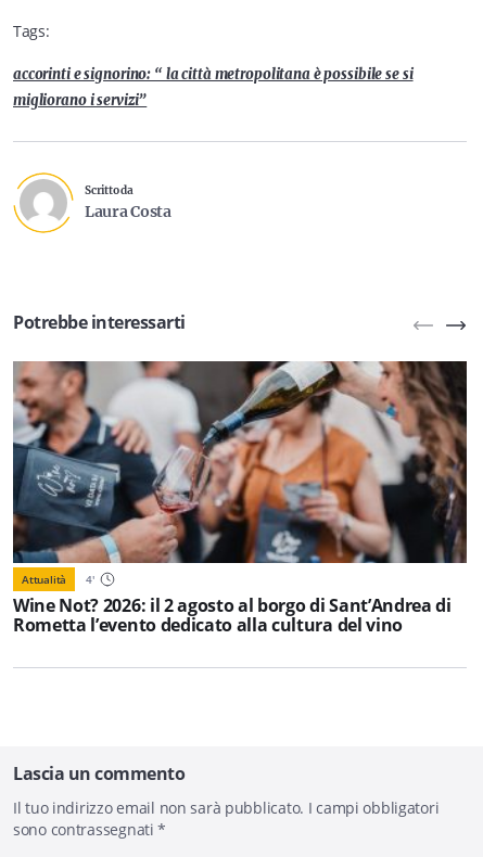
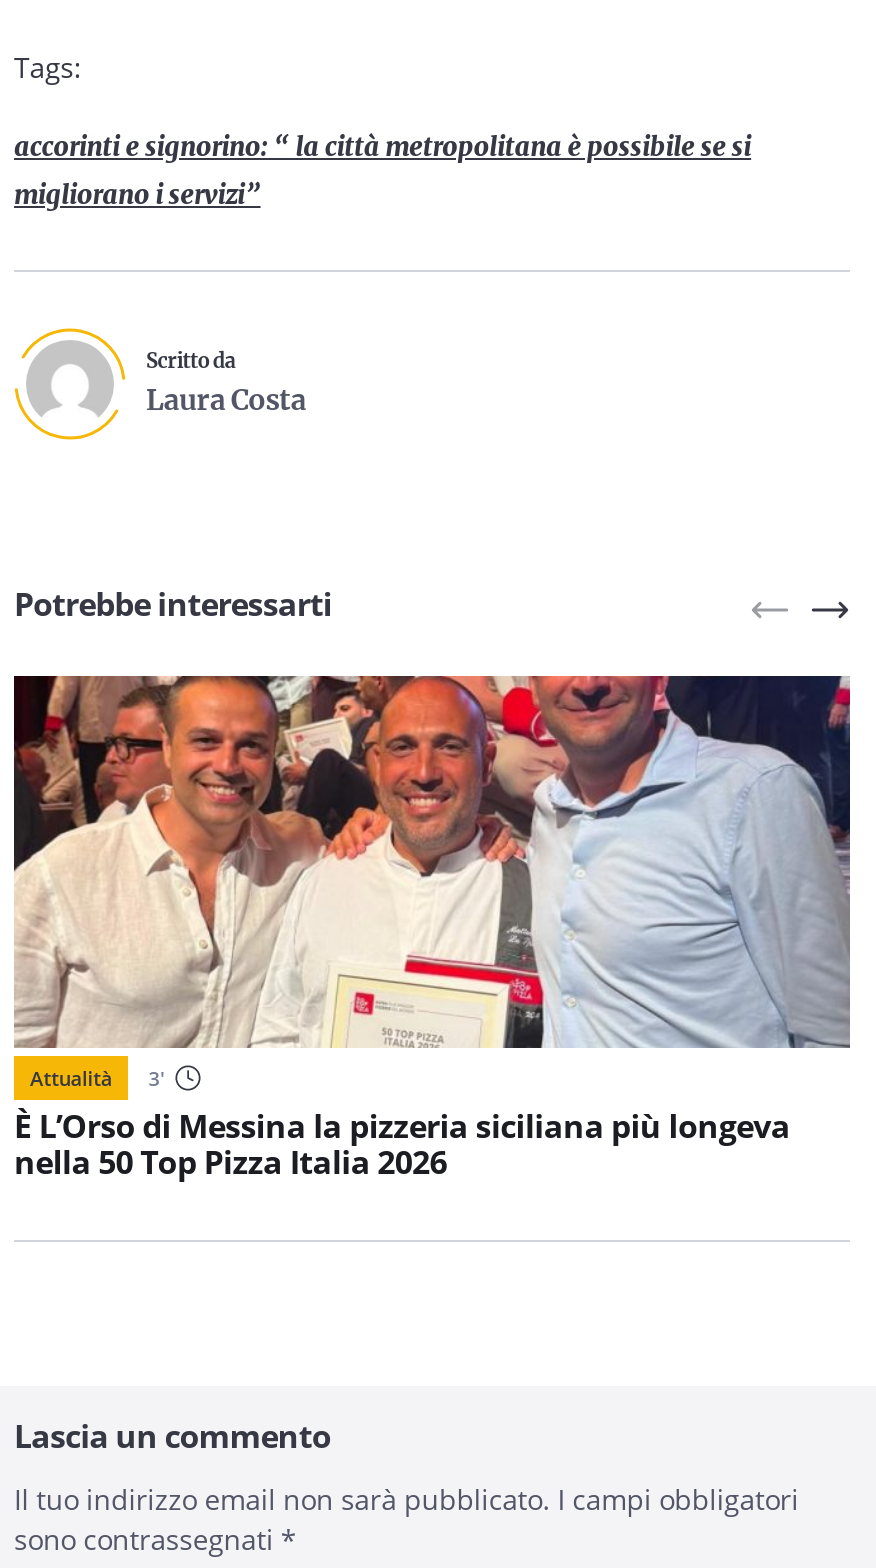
- [image]
- 4
- Wine Not? 2026: il 2 agosto al borgo di Sant’Andrea di
- Rometta l’evento dedicato alla cultura del vino
+ [image]
+ 3
+ È L’Orso di Messina la pizzeria siciliana più longeva
+ nella 50 Top Pizza Italia 2026
